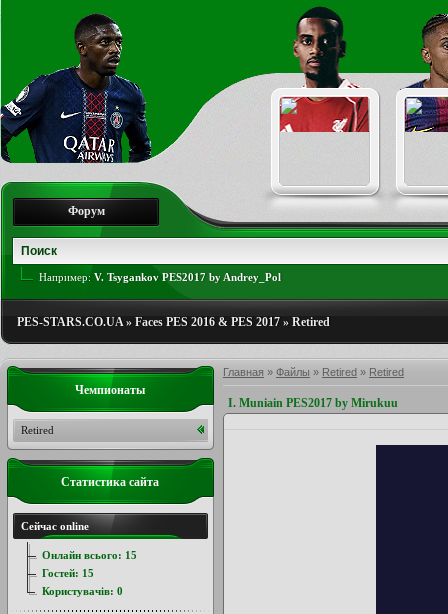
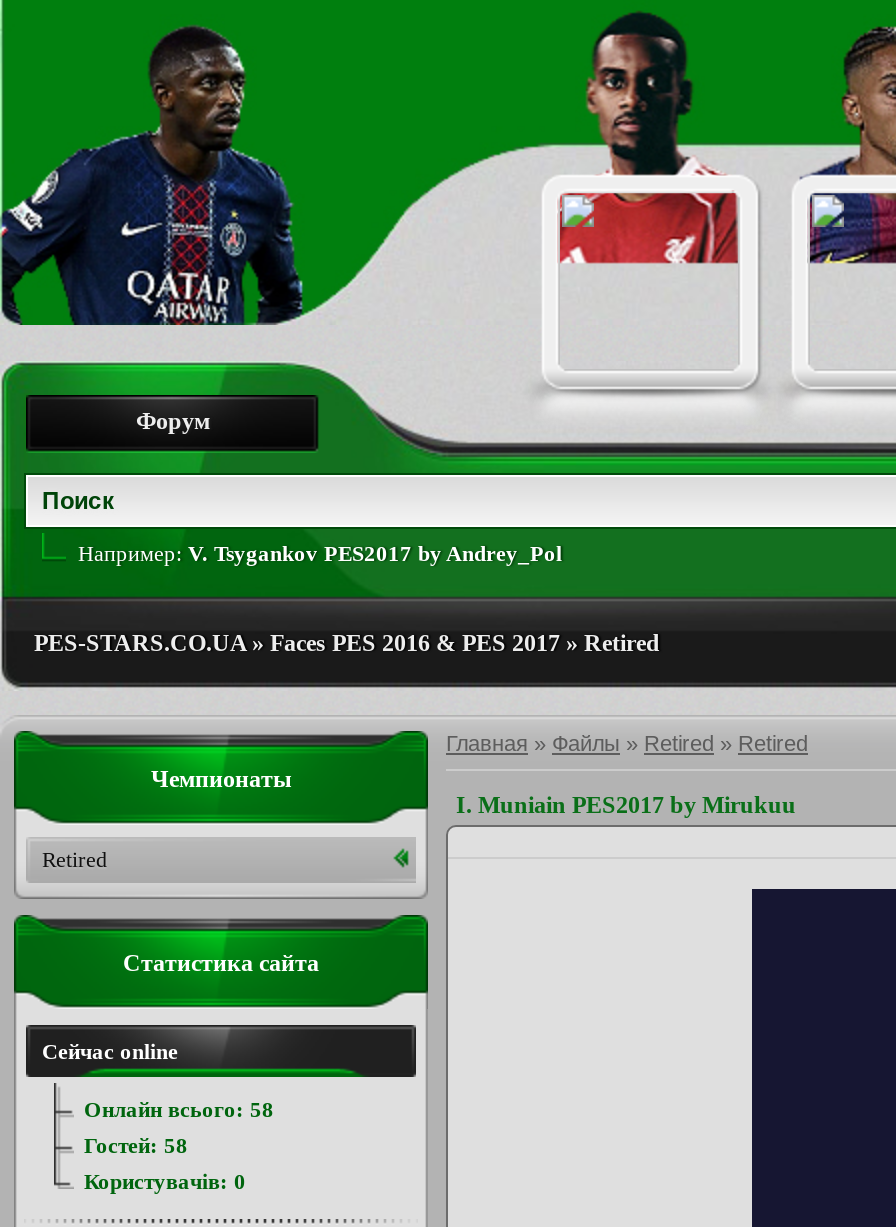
- Онлайн всього: 15
+ Онлайн всього: 58

- Гостей: 15
+ Гостей: 58
